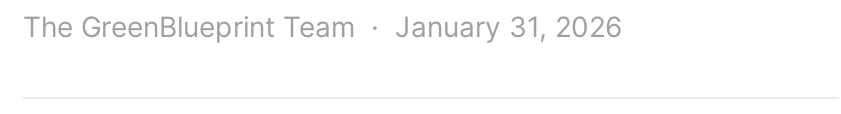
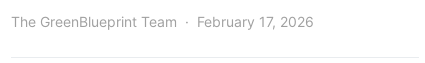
- The GreenBlueprint Team January 31, 2026
+ The GreenBlueprint Team February 17, 2026
